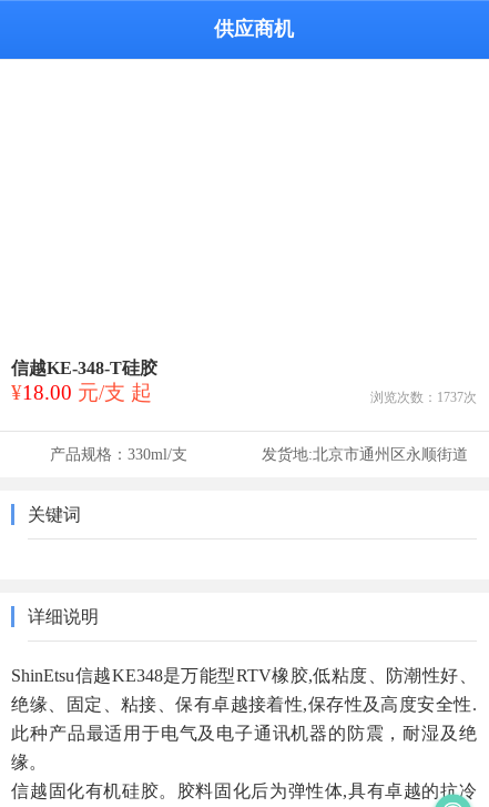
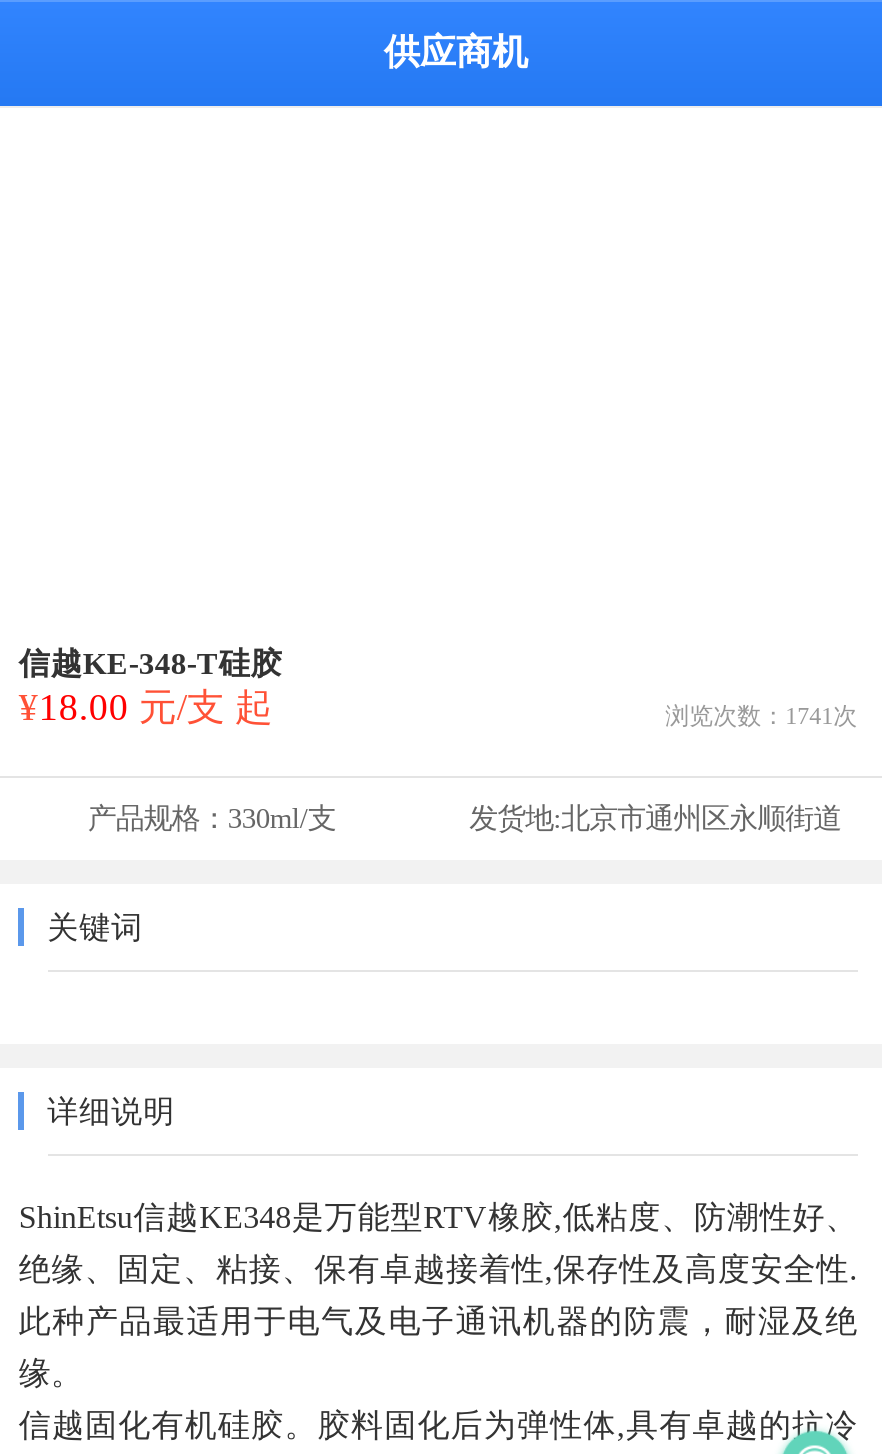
- 浏览次数：1737次
+ 浏览次数：1741次
